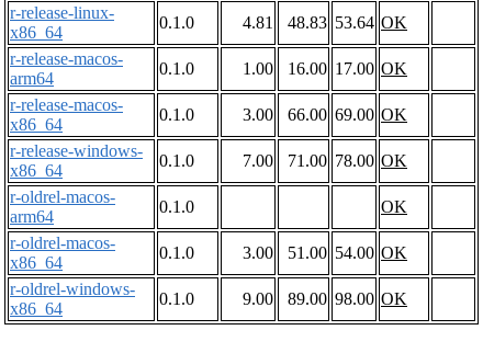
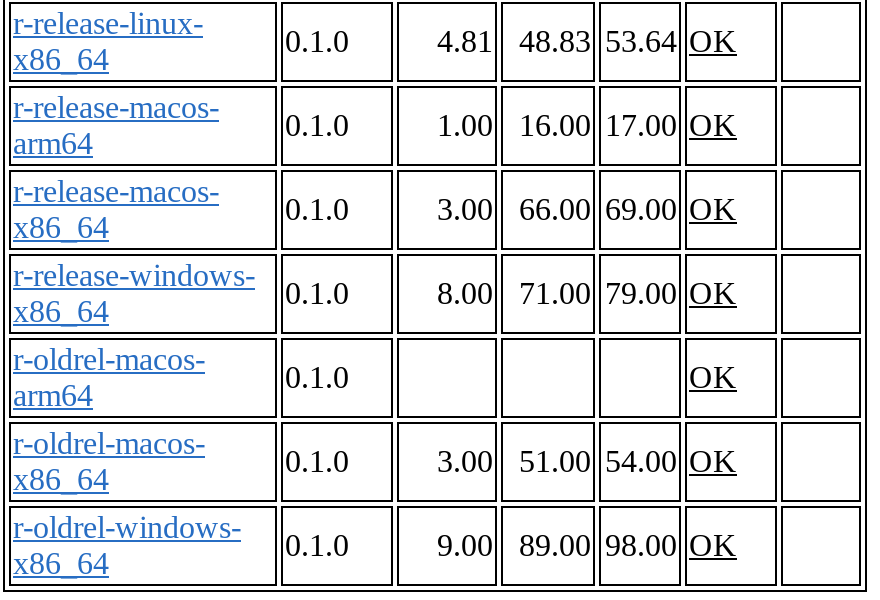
- 7.00
+ 8.00

- 71.00 78.00 OK
+ 71.00 79.00 OK
